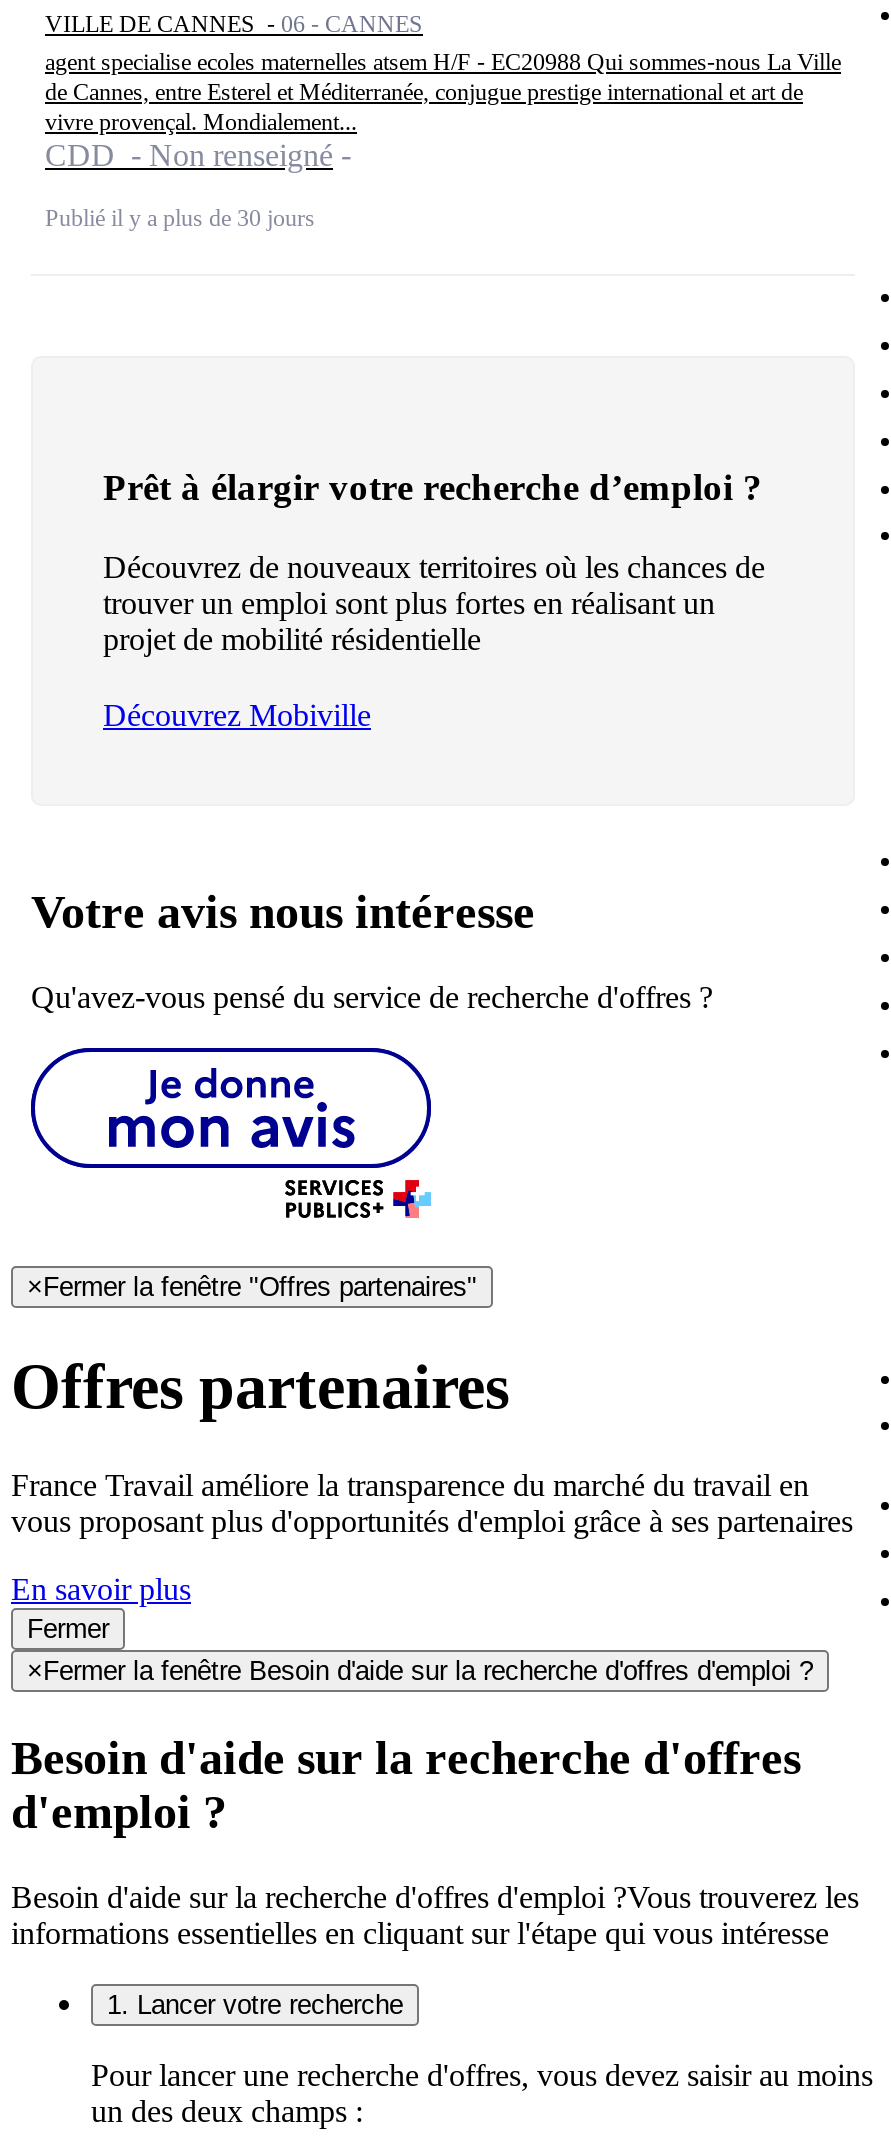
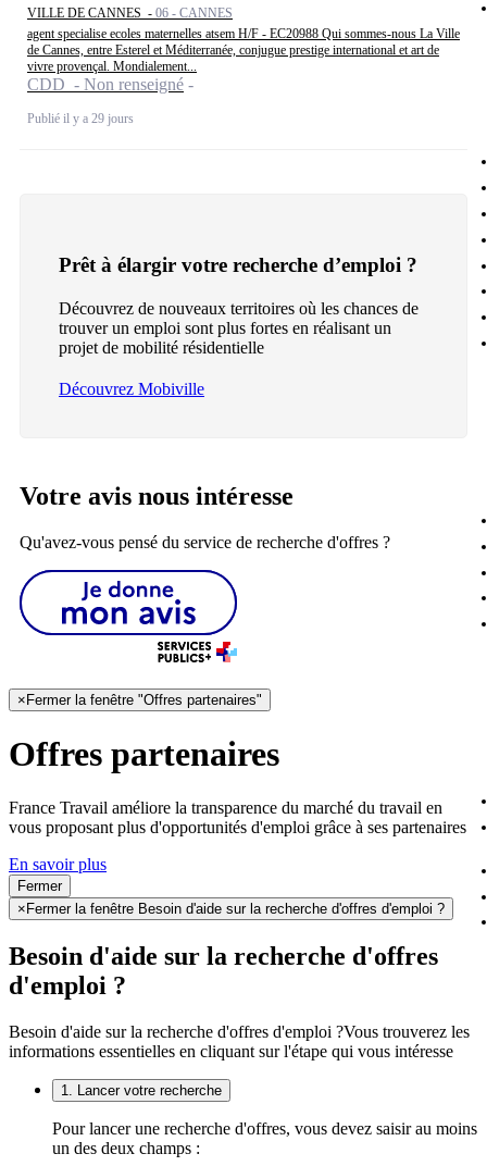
- Publié il y a plus de 30 jours
+ Publié il y a 29 jours
